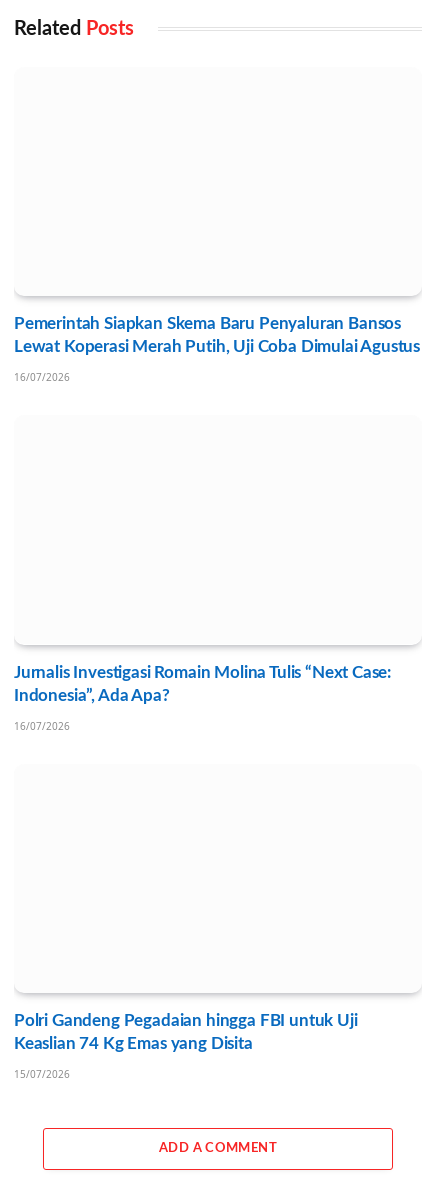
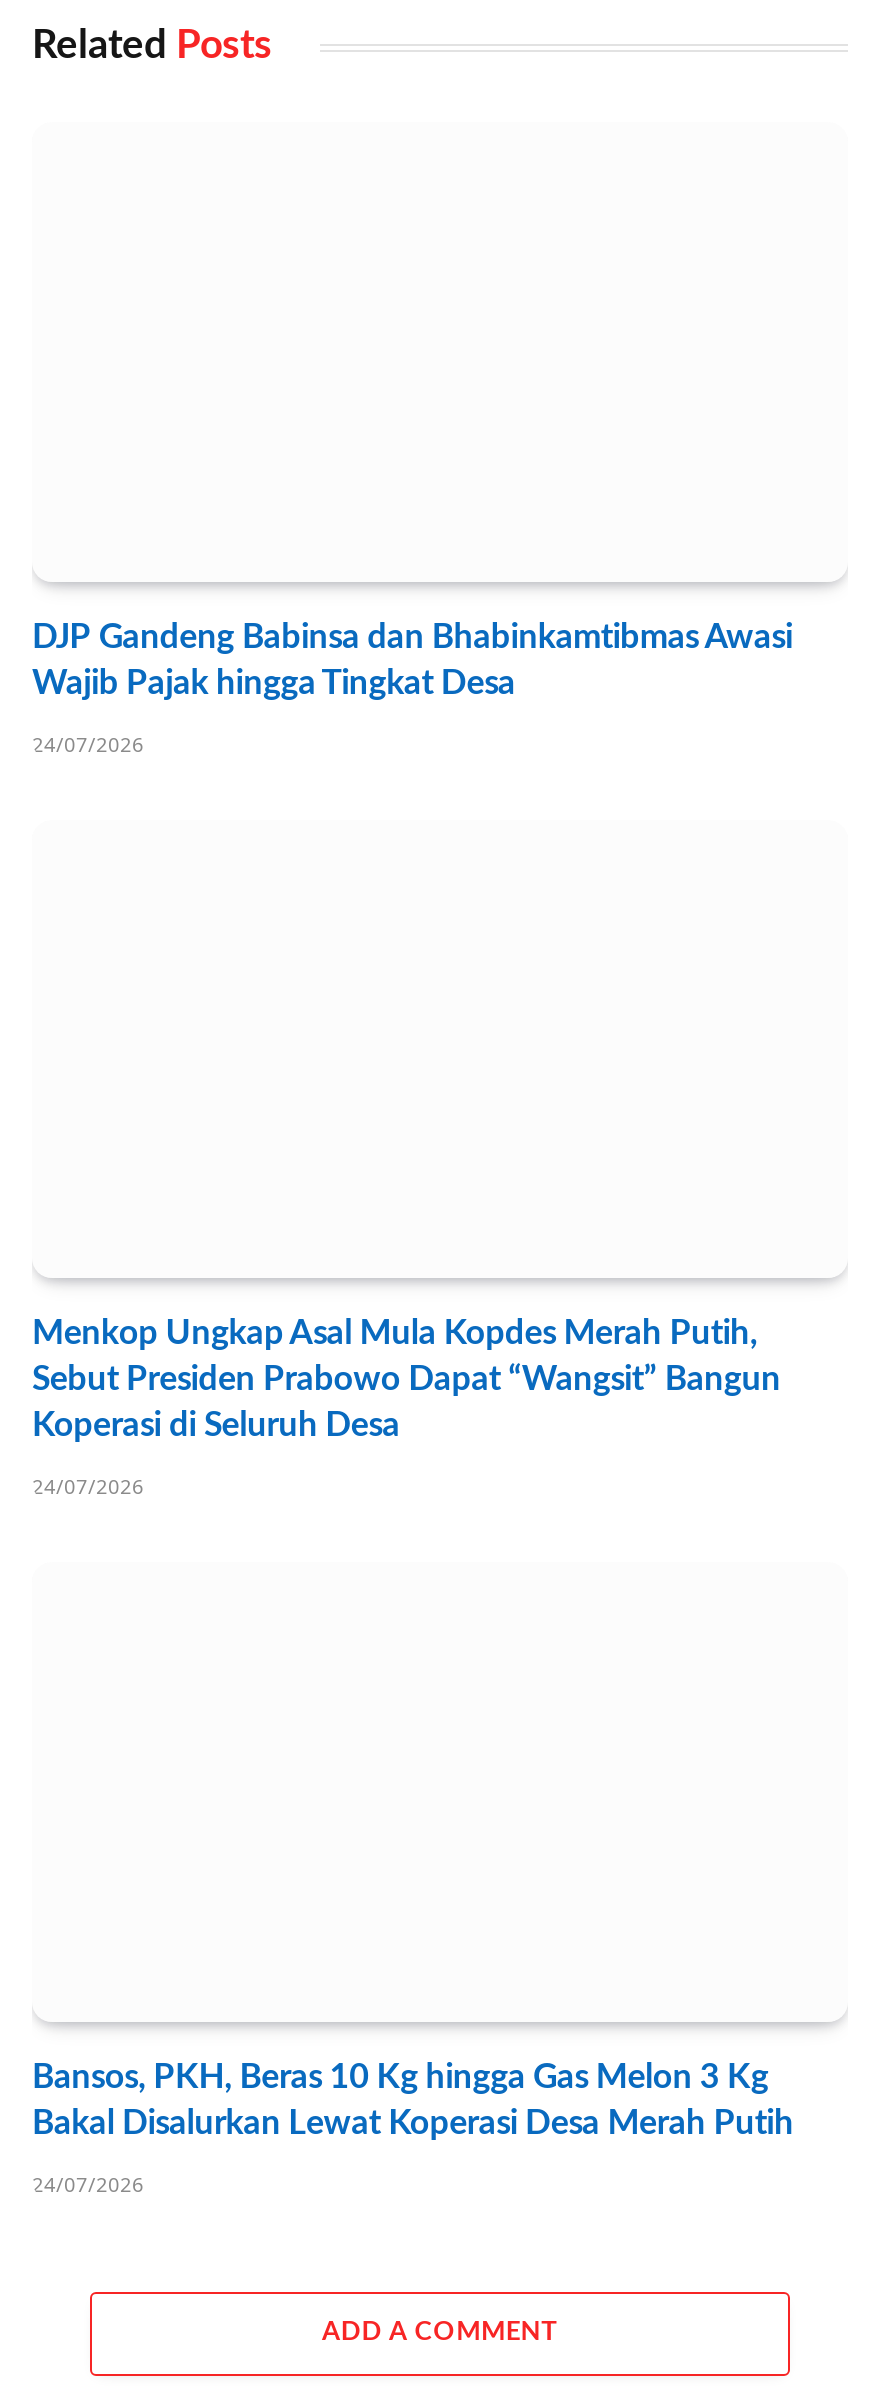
- Pemerintah Siapkan Skema Baru Penyaluran Bansos
- Lewat Koperasi Merah Putih, Uji Coba Dimulai Agustus
+ DJP Gandeng Babinsa dan Bhabinkamtibmas Awasi
+ Wajib Pajak hingga Tingkat Desa

- 16/07/2026
+ 24/07/2026

- Jurnalis Investigasi Romain Molina Tulis “Next Case:
- Indonesia”, Ada Apa?
+ Menkop Ungkap Asal Mula Kopdes Merah Putih,
+ Sebut Presiden Prabowo Dapat “Wangsit” Bangun
+ Koperasi di Seluruh Desa

- 16/07/2026
+ 24/07/2026

- Polri Gandeng Pegadaian hingga FBI untuk Uji
- Keaslian 74 Kg Emas yang Disita
+ Bansos, PKH, Beras 10 Kg hingga Gas Melon 3 Kg
+ Bakal Disalurkan Lewat Koperasi Desa Merah Putih

- 15/07/2026
+ 24/07/2026
